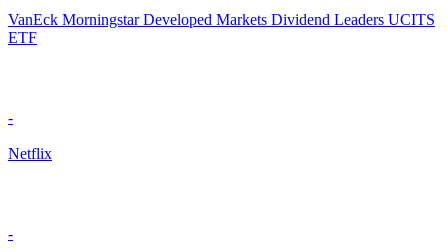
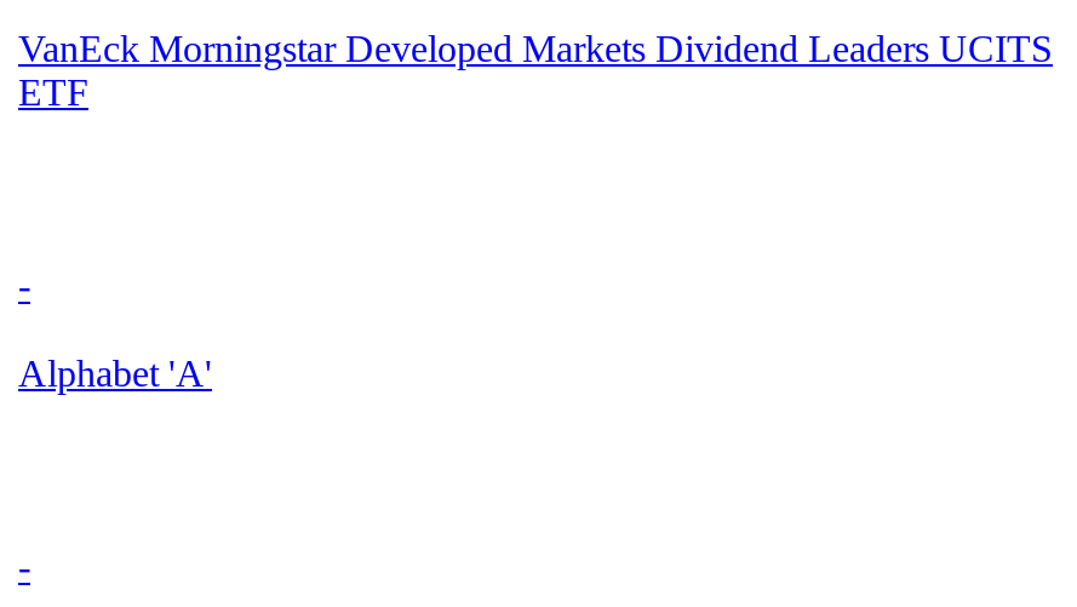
- Netflix
+ Alphabet 'A'
